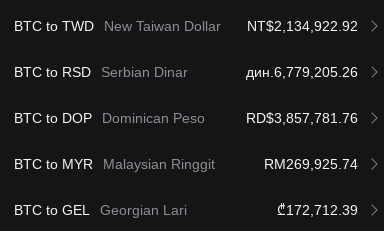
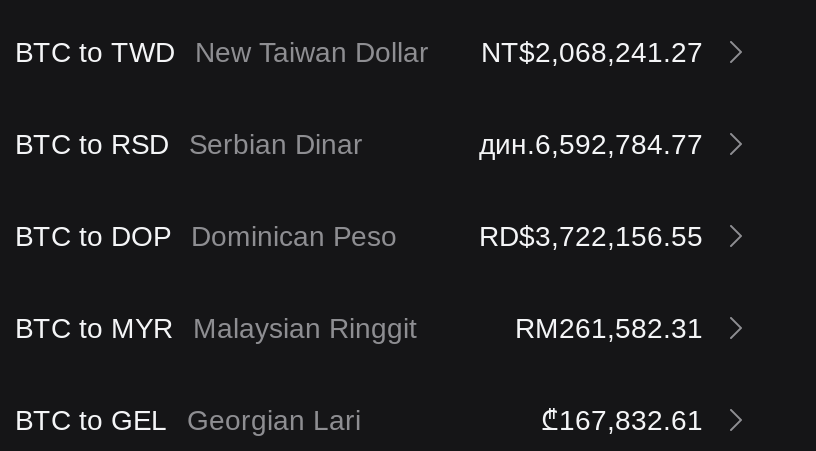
- BTC to TWD New Taiwan Dollar NT$2,134,922.92
+ BTC to TWD New Taiwan Dollar NT$2,068,241.27

- дин.6,779,205.26
+ дин.6,592,784.77

- RD$3,857,781.76
+ RD$3,722,156.55

- RM269,925.74
+ RM261,582.31

- ₾172,712.39
+ ₾167,832.61
